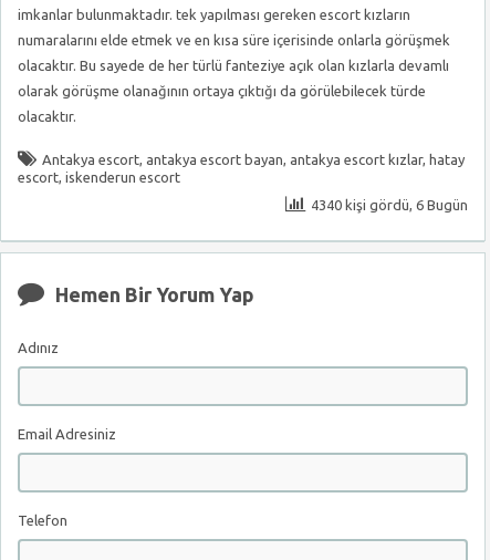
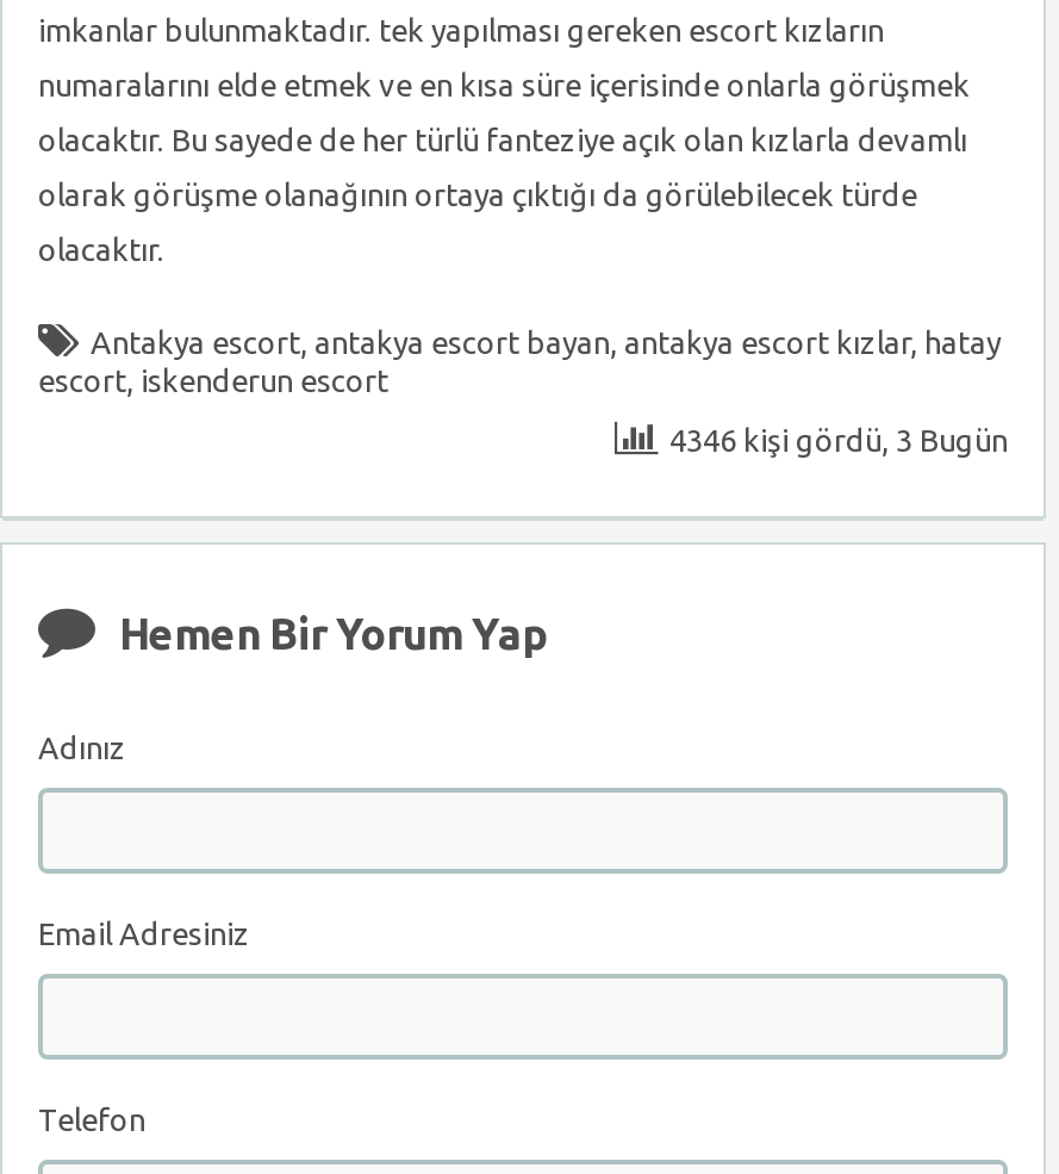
- 4340 kişi gördü, 6 Bugün
+ 4346 kişi gördü, 3 Bugün
